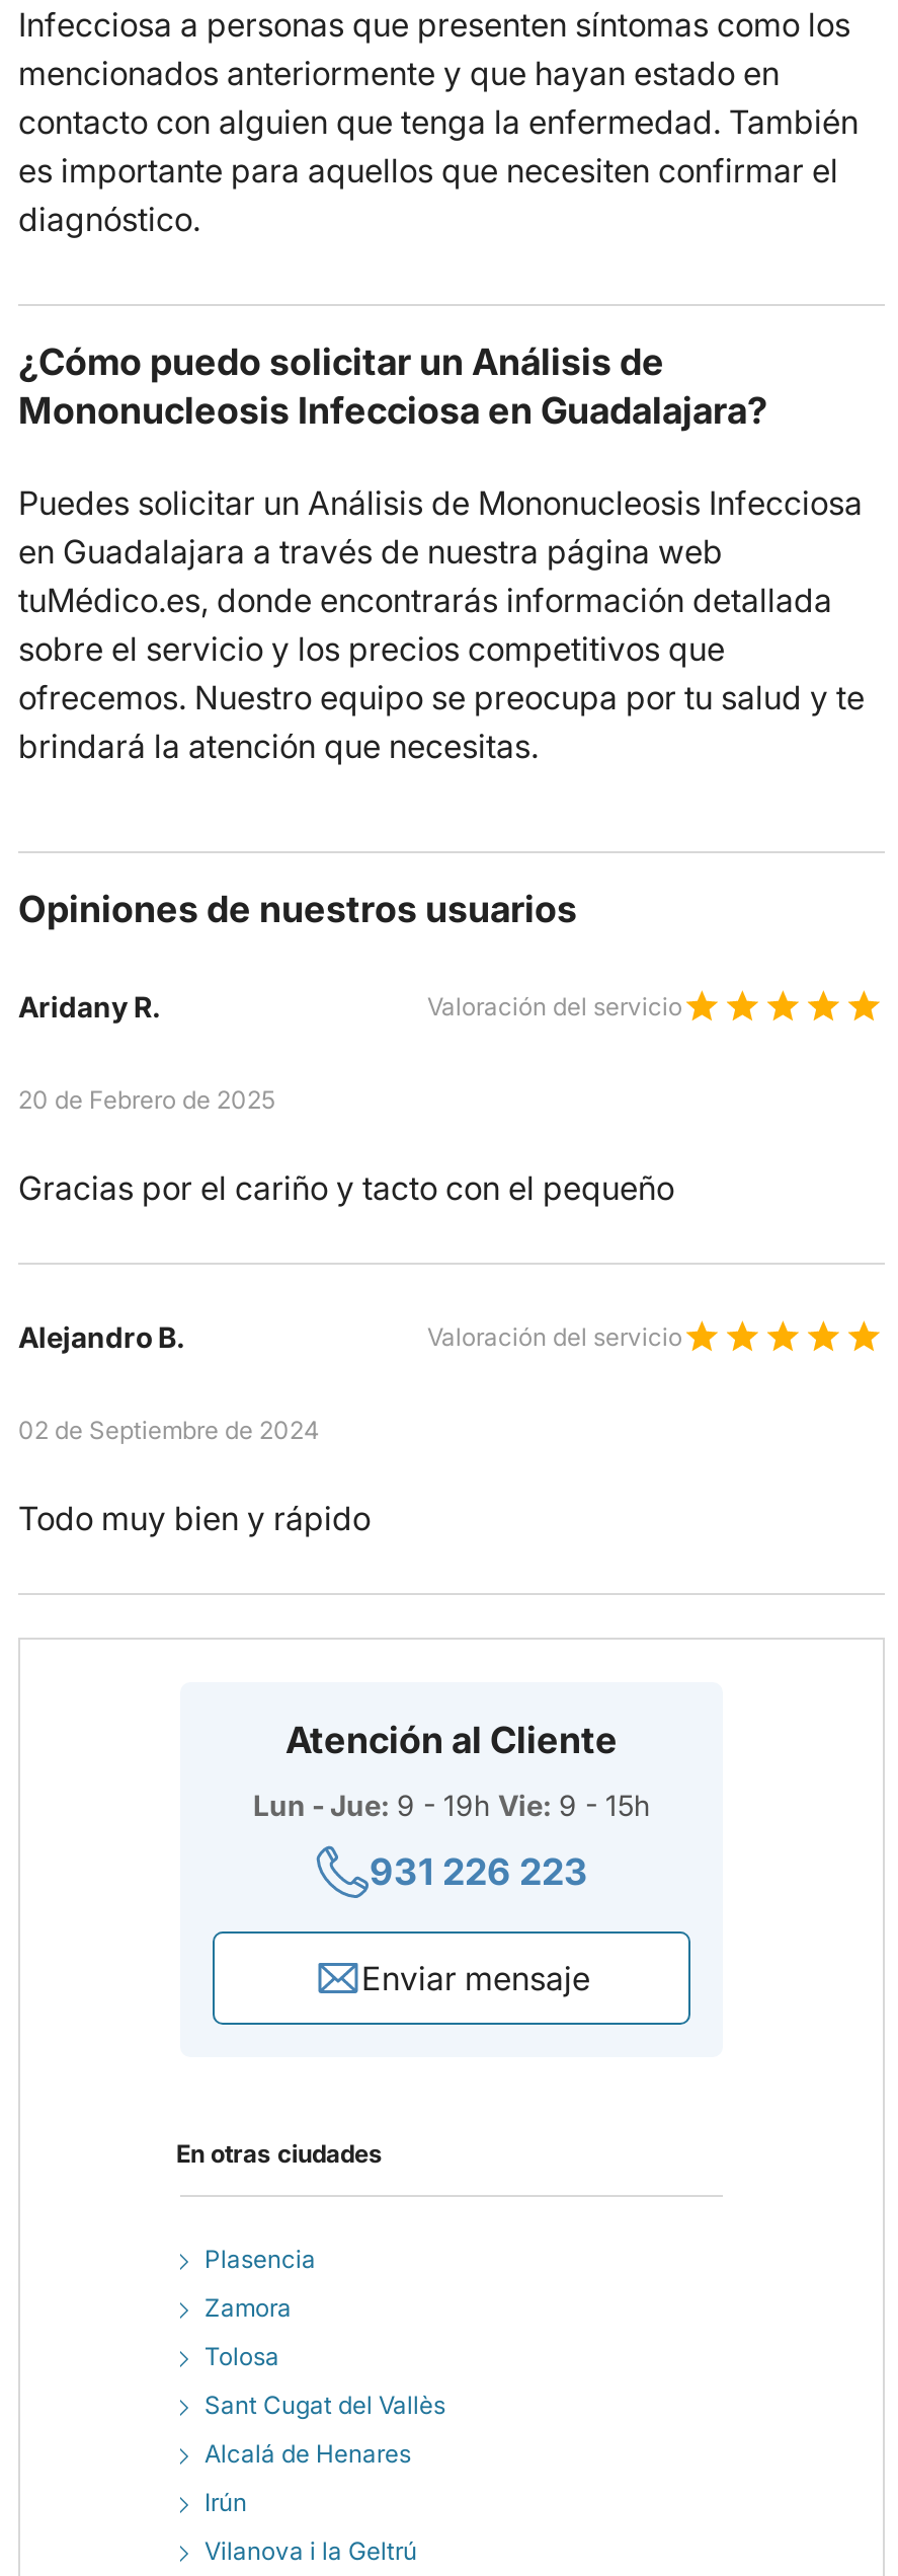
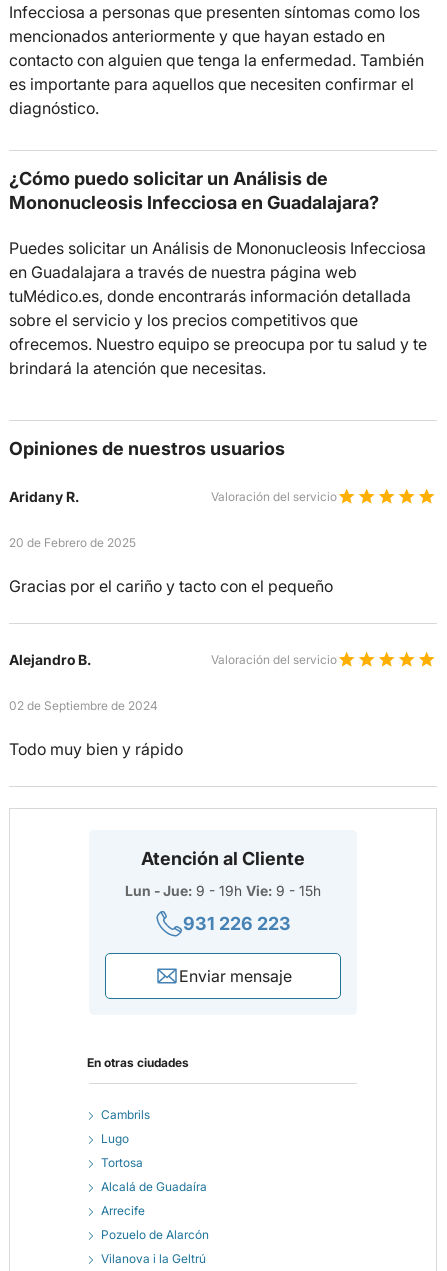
- Plasencia
+ Cambrils

- Zamora
+ Lugo

- Tolosa
+ Tortosa

- Sant Cugat del Vallès
+ Alcalá de Guadaíra

- Alcalá de Henares
+ Arrecife

- Irún
+ Pozuelo de Alarcón
